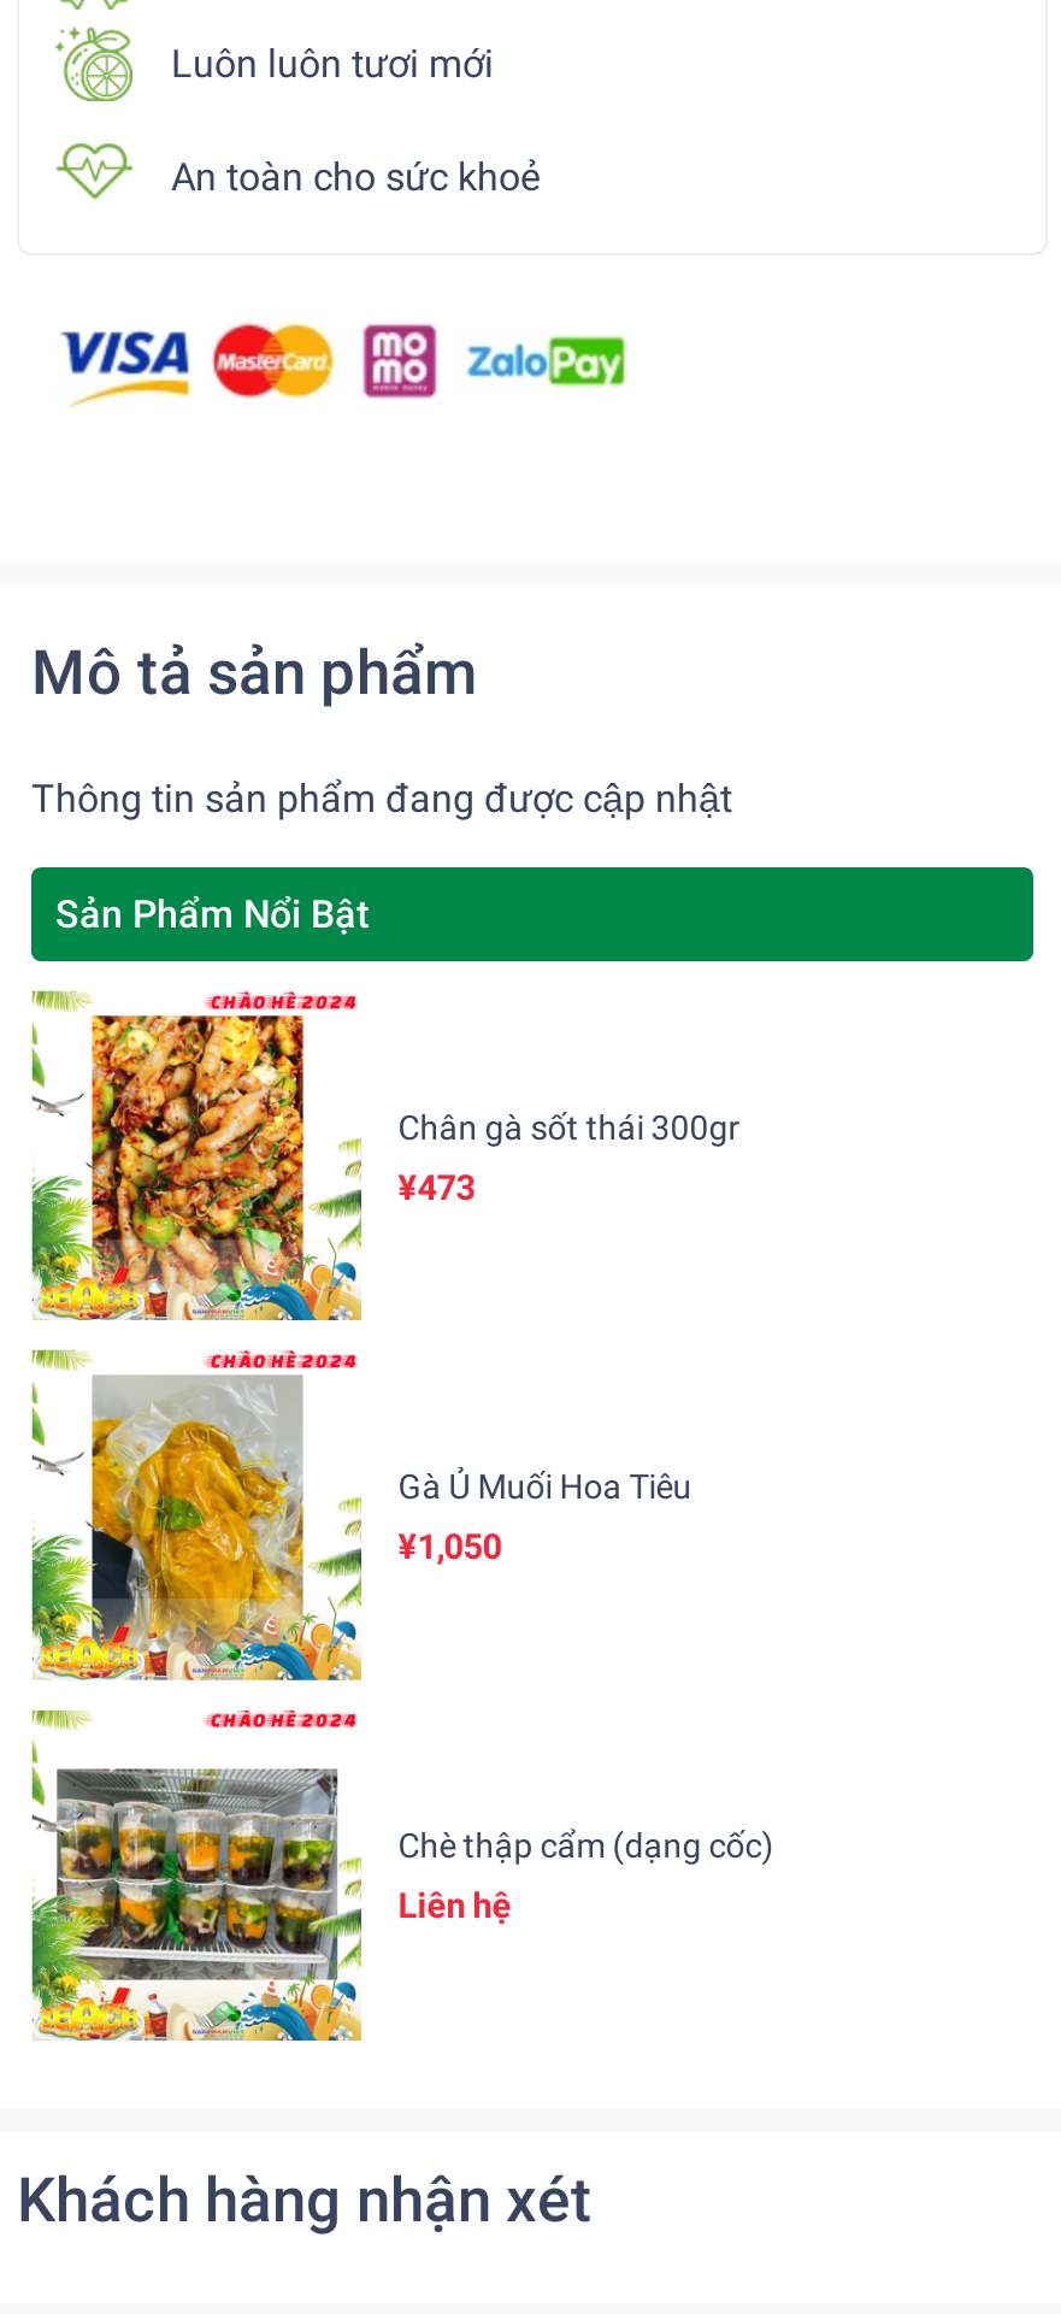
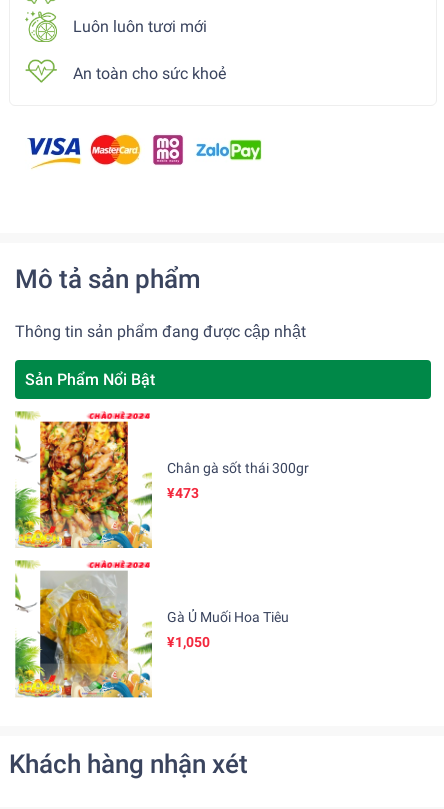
- [image]
- Chè thập cẩm (dạng cốc)
- Liên hệ
